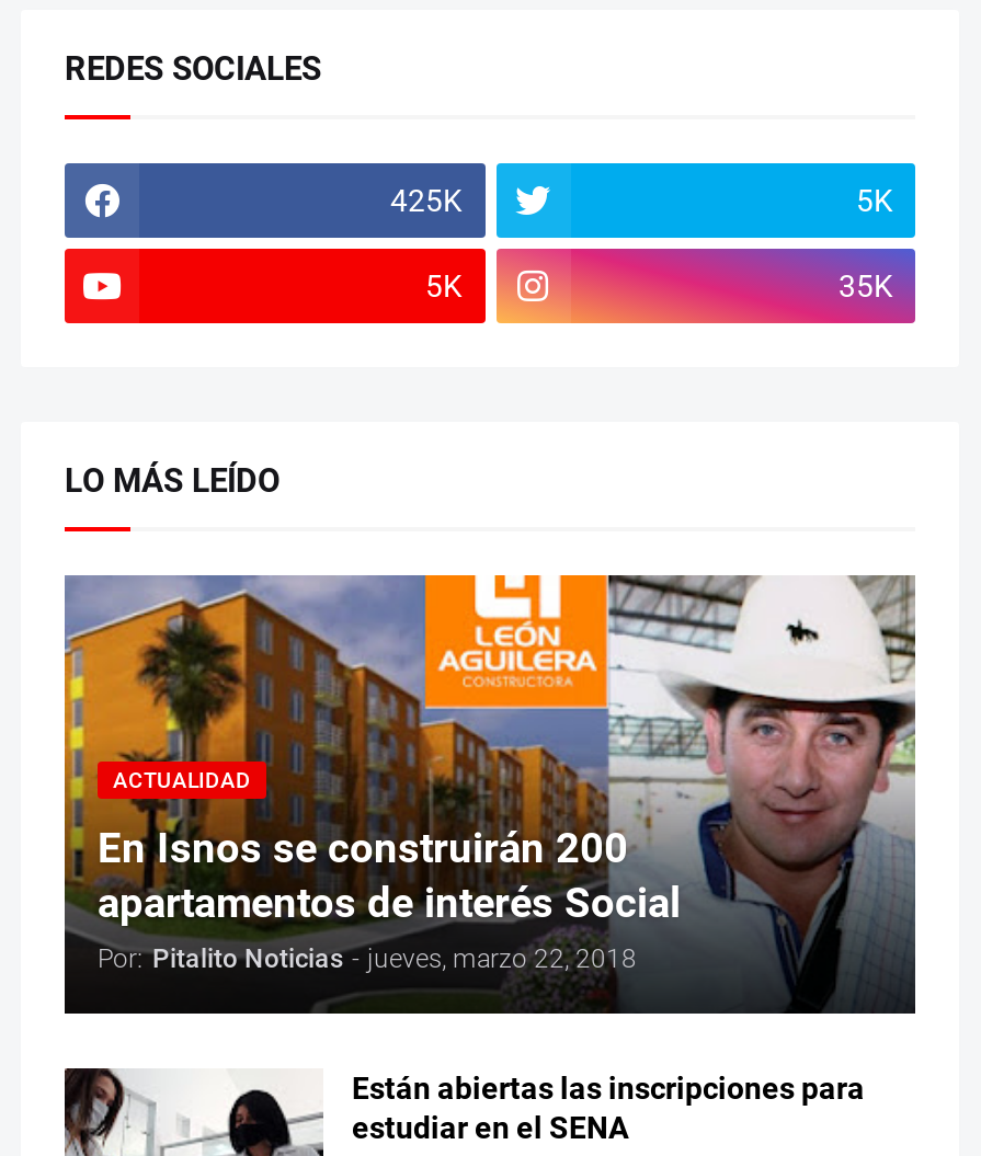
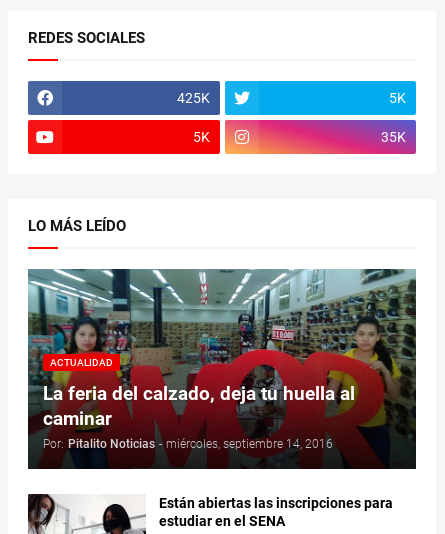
- [image]
- En Isnos se construirán 200
- apartamentos de interés Social
- Por: Pitalito Noticias - jueves, marzo 22, 2018
+ [image]
+ La feria del calzado, deja tu huella al
+ caminar
+ Por: Pitalito Noticias - miércoles, septiembre 14, 2016
